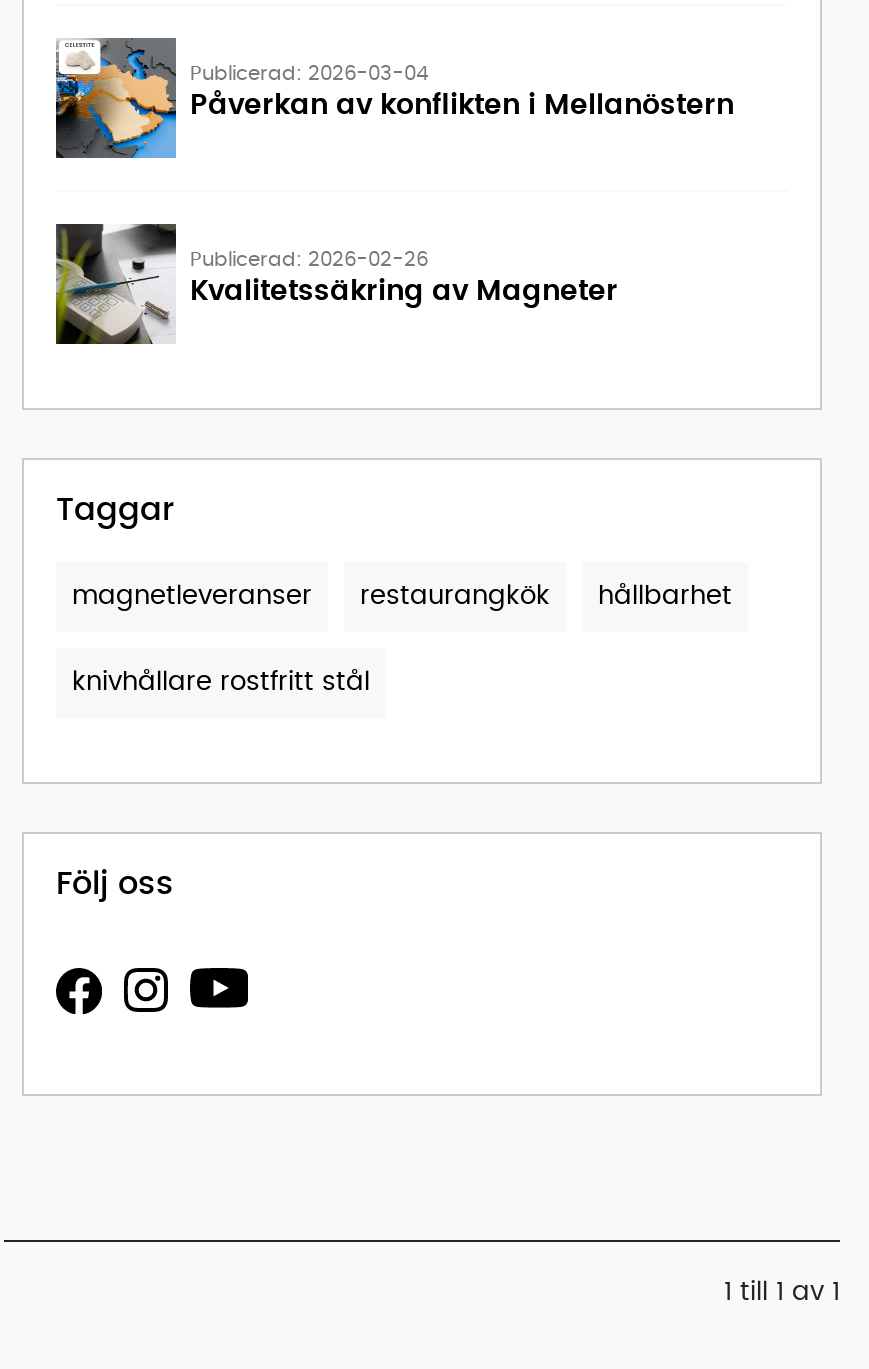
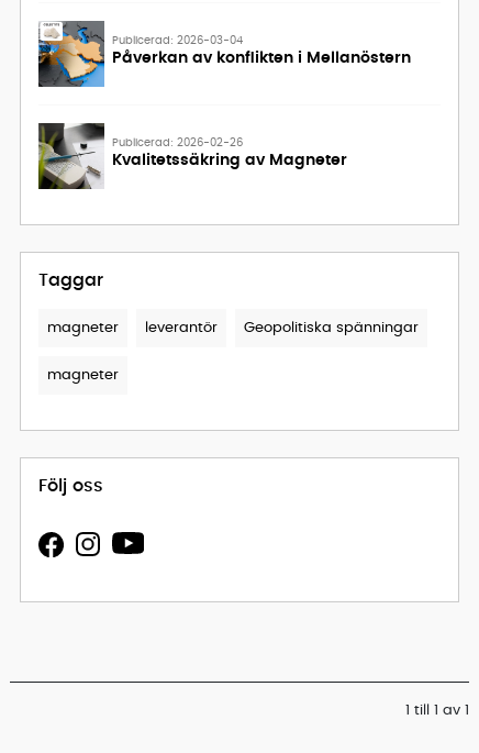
- magnetleveranser
- restaurangkök
- hållbarhet
+ magneter
+ leverantör
+ Geopolitiska spänningar

- knivhållare rostfritt stål
+ magneter
